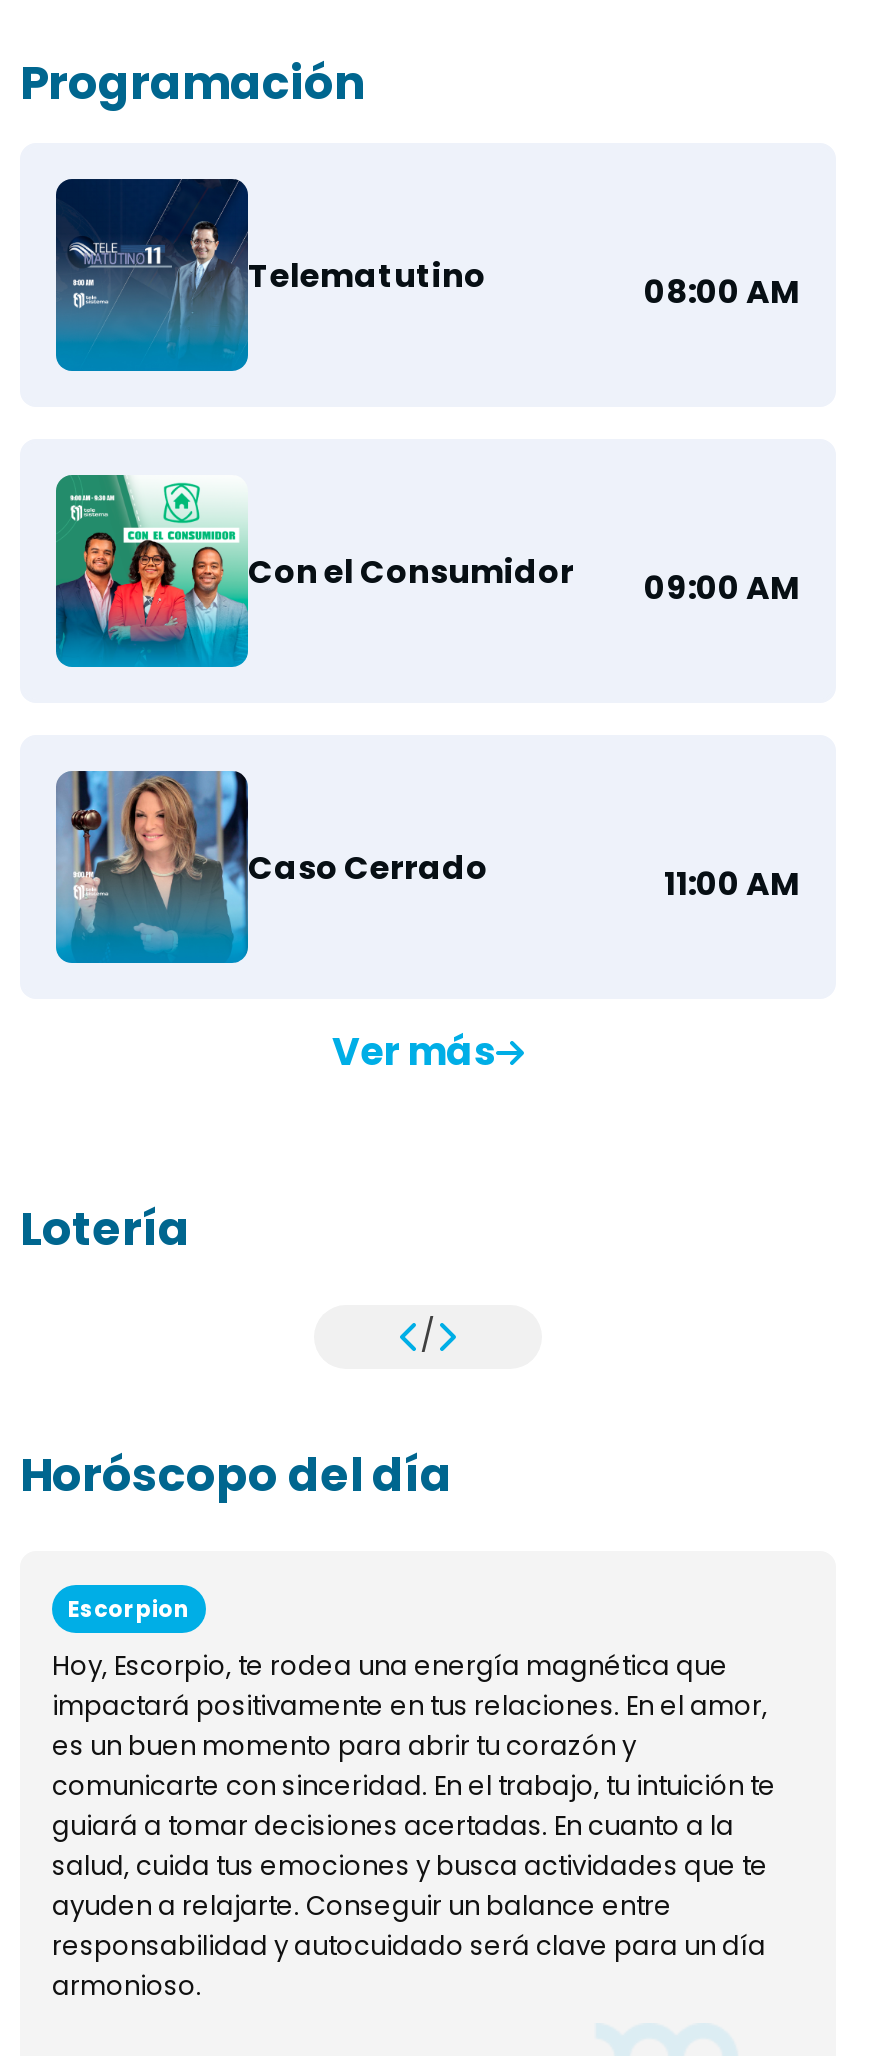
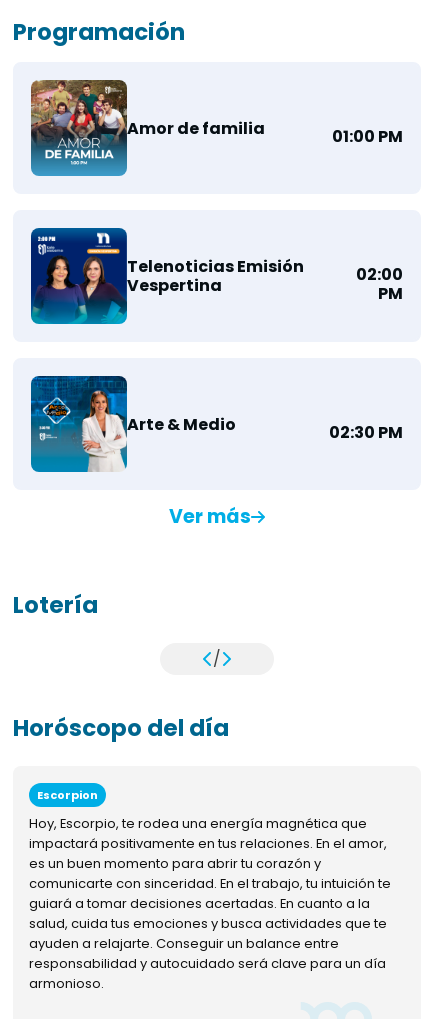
- [image]
- Telematutino
- 08:00 AM
+ [image]
+ Amor de familia
+ 01:00 PM

- [image]
- Con el Consumidor
- 09:00 AM
+ [image]
+ Telenoticias Emisión
+ Vespertina
+ 02:00
+ PM

- [image]
- Caso Cerrado
- 11:00 AM
+ [image]
+ Arte & Medio
+ 02:30 PM
